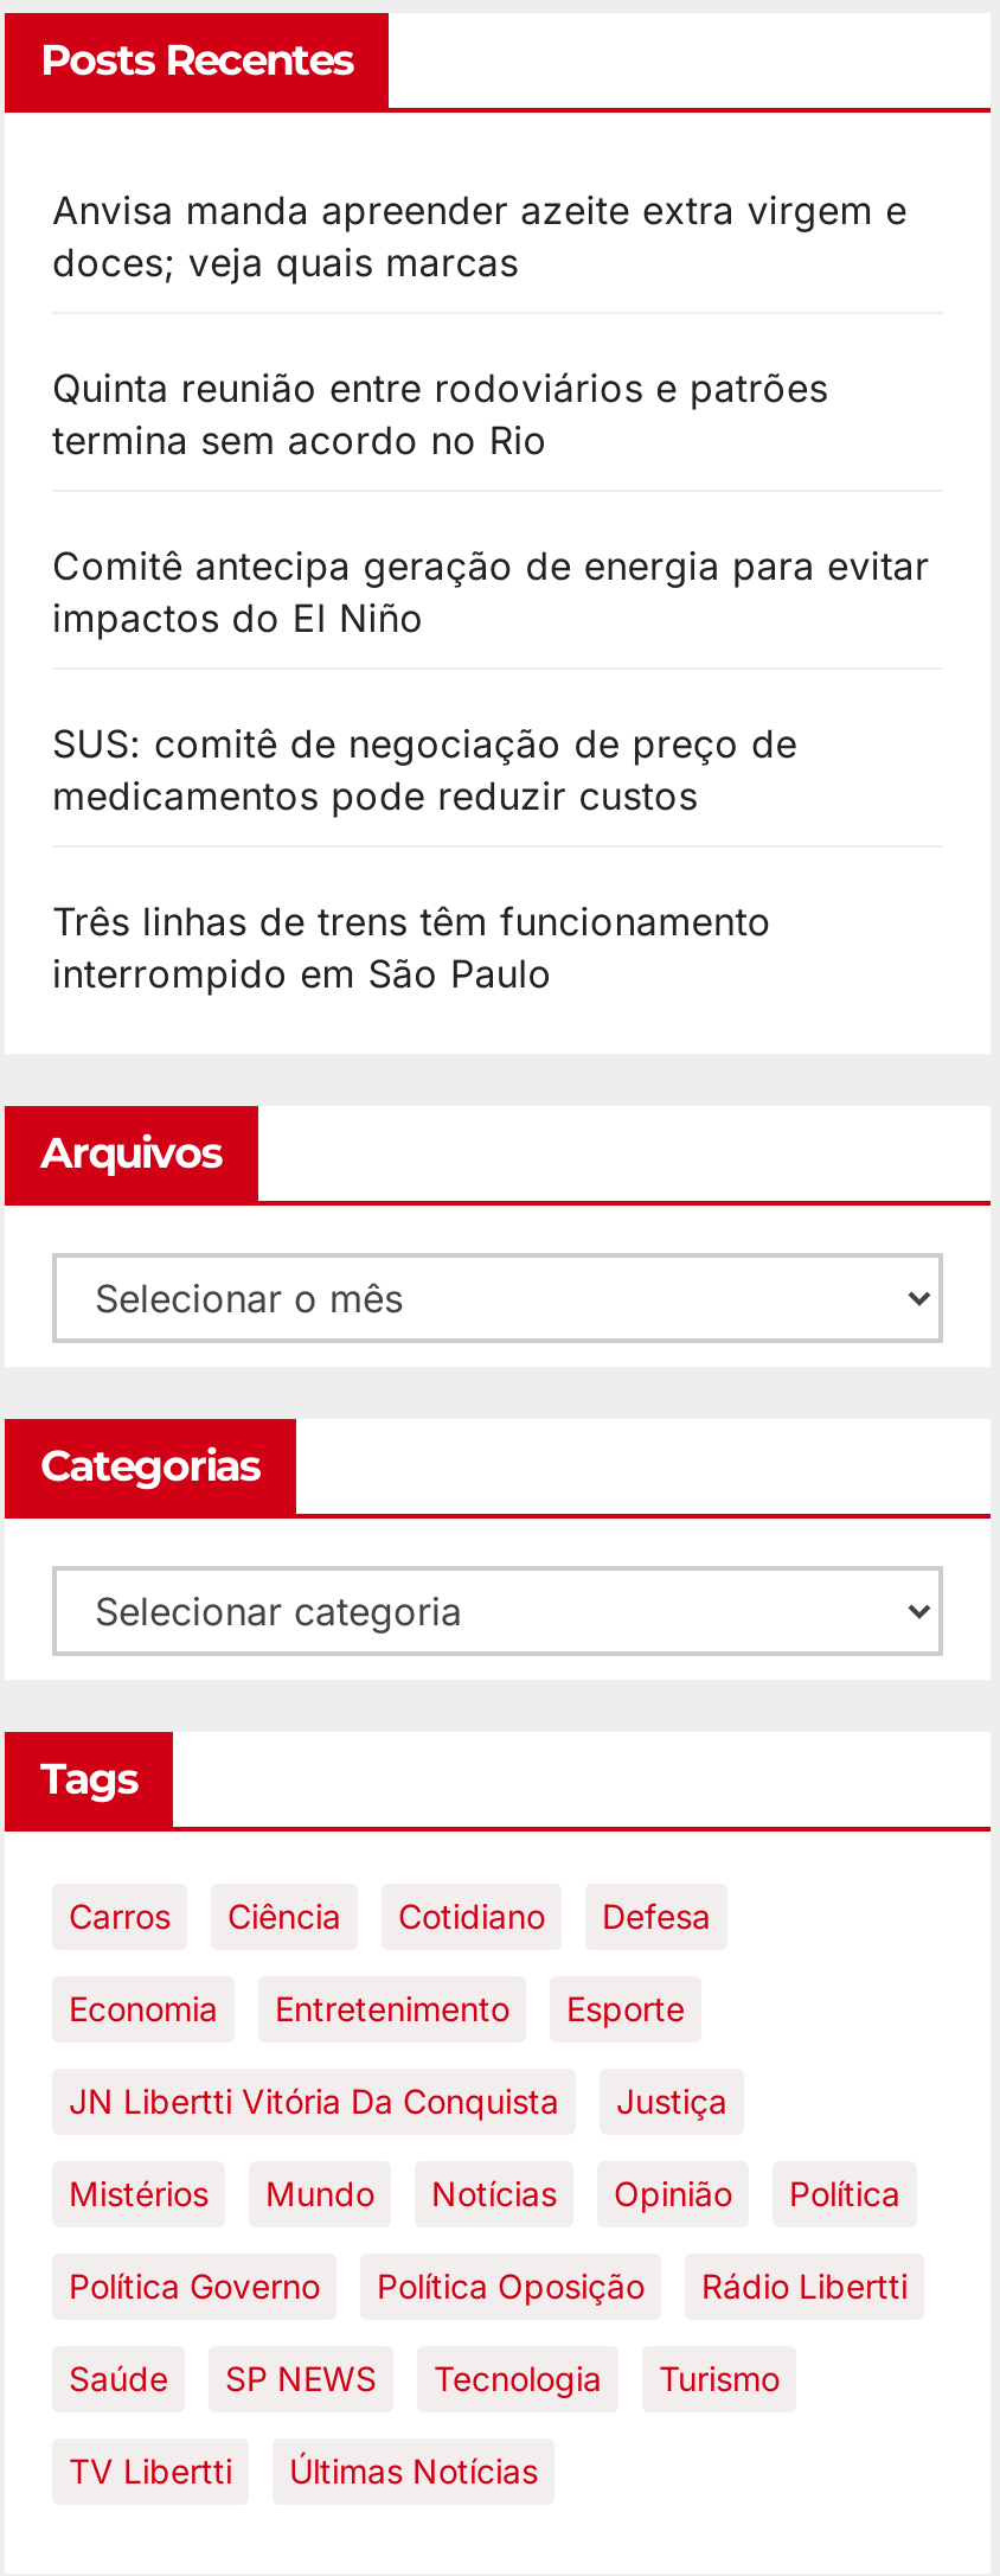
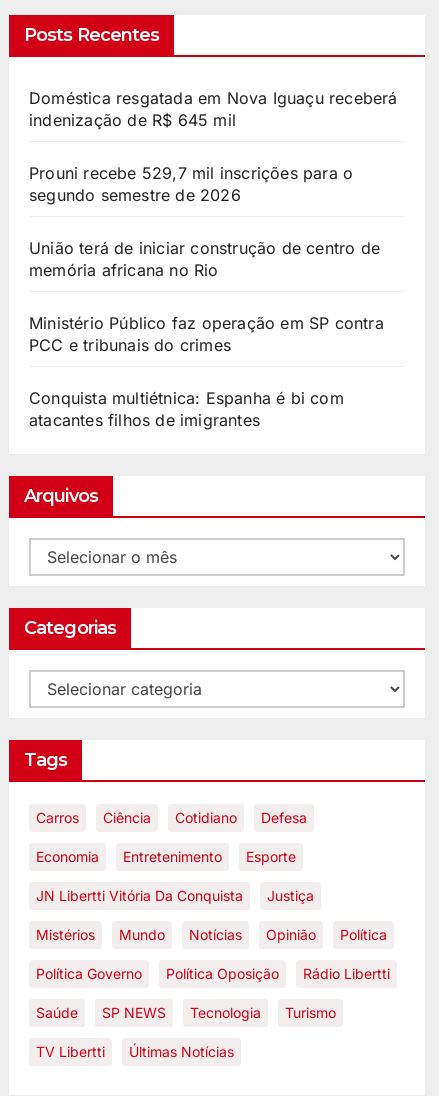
- Anvisa manda apreender azeite extra virgem e
- doces; veja quais marcas
+ Doméstica resgatada em Nova Iguaçu receberá
+ indenização de R$ 645 mil

- Quinta reunião entre rodoviários e patrões
- termina sem acordo no Rio
+ Prouni recebe 529,7 mil inscrições para o
+ segundo semestre de 2026

- Comitê antecipa geração de energia para evitar
- impactos do El Niño
+ União terá de iniciar construção de centro de
+ memória africana no Rio

- SUS: comitê de negociação de preço de
- medicamentos pode reduzir custos
+ Ministério Público faz operação em SP contra
+ PCC e tribunais do crimes

- Três linhas de trens têm funcionamento
- interrompido em São Paulo
+ Conquista multiétnica: Espanha é bi com
+ atacantes filhos de imigrantes
